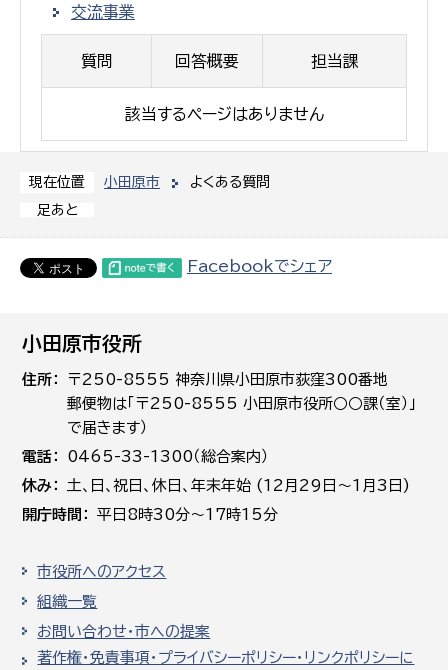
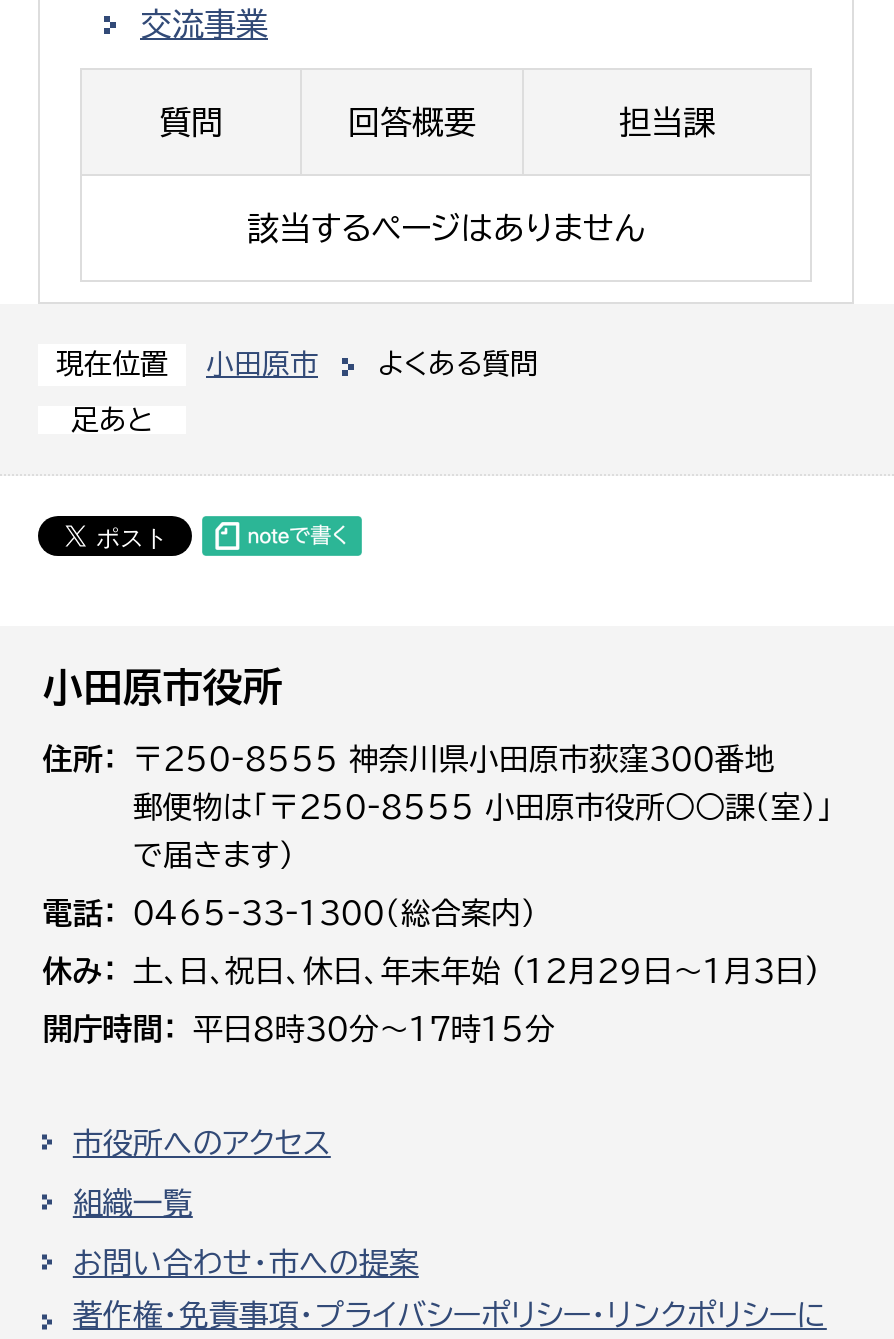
- Facebookでシェア
